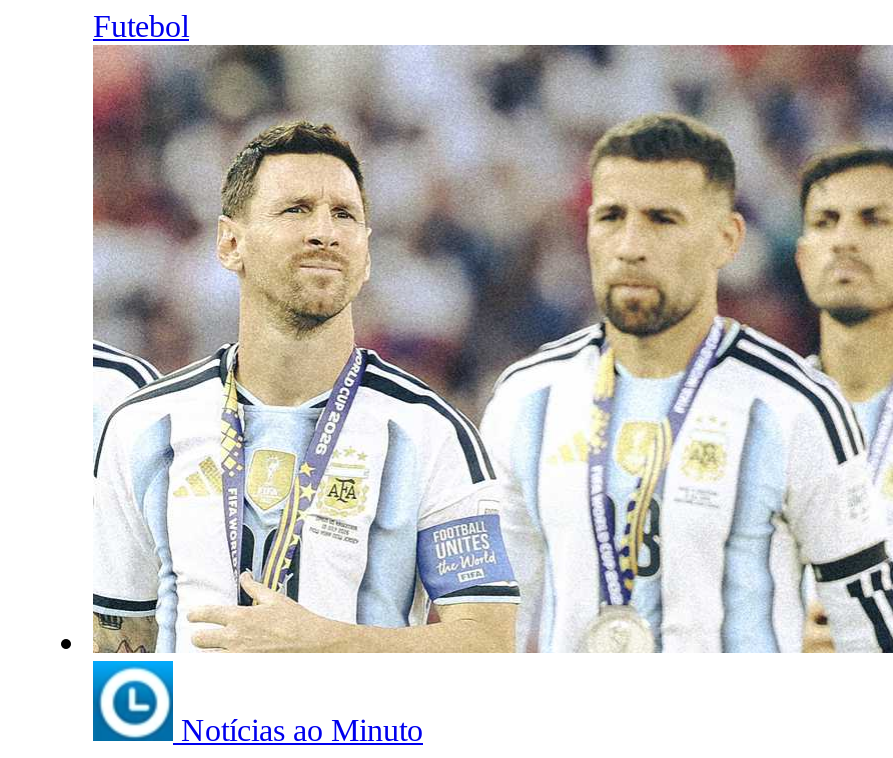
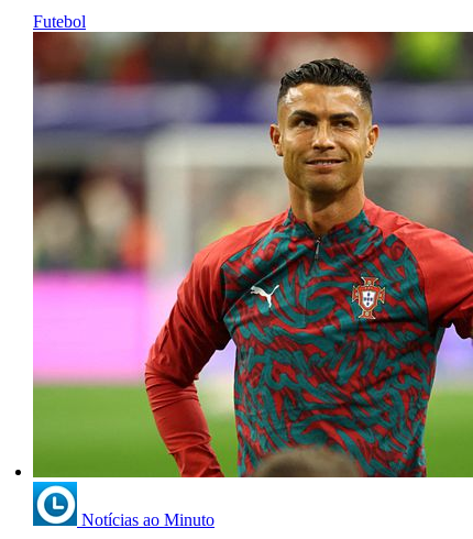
- [image]
+ [image]
